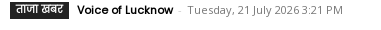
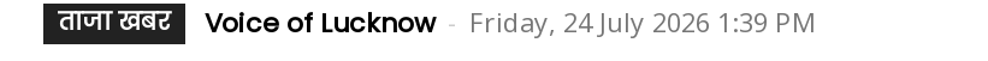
- Voice of Lucknow - Tuesday, 21 July 2026 3:21 PM
+ Voice of Lucknow - Friday, 24 July 2026 1:39 PM
